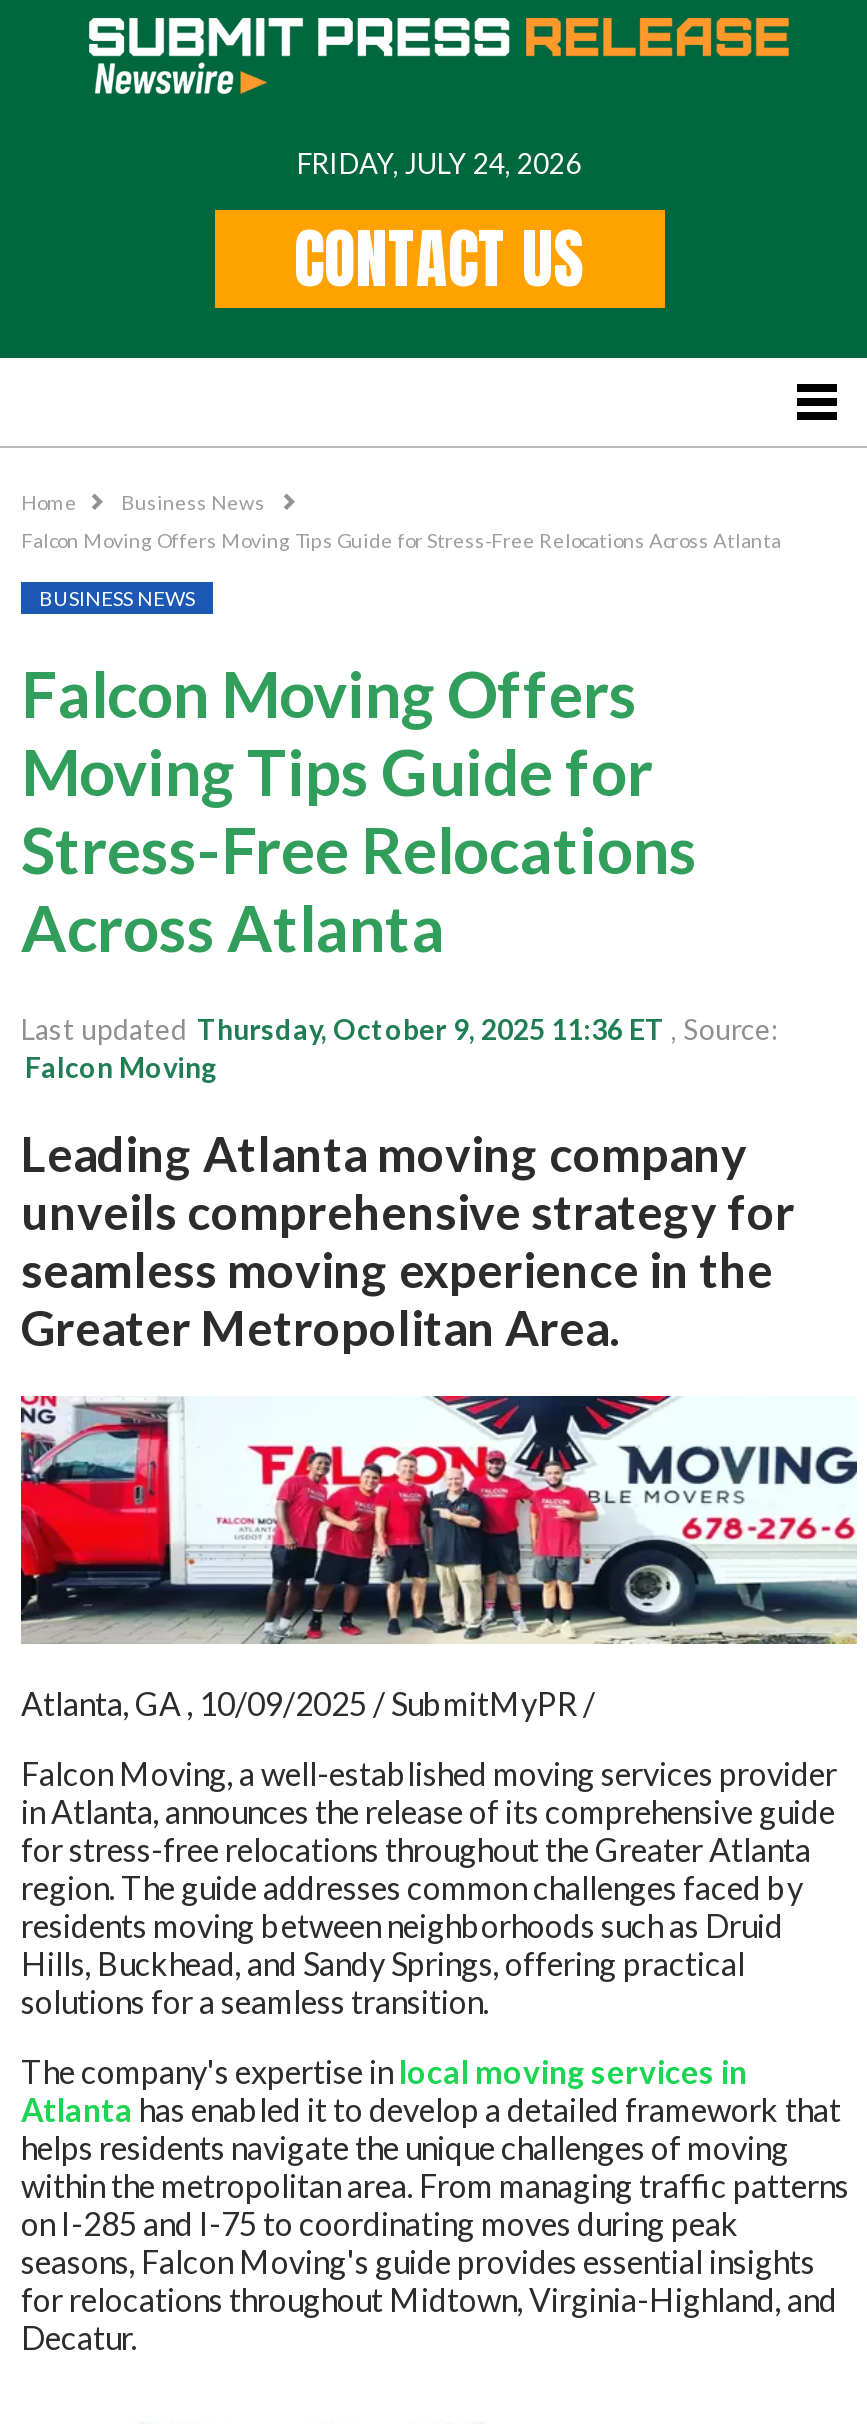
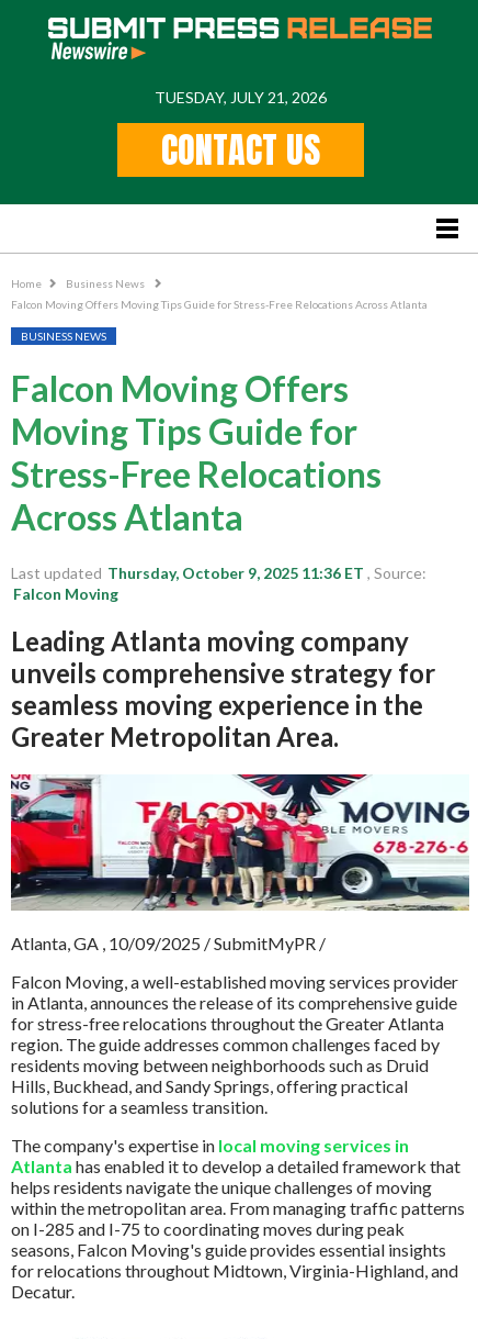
- FRIDAY, JULY 24, 2026
+ TUESDAY, JULY 21, 2026
